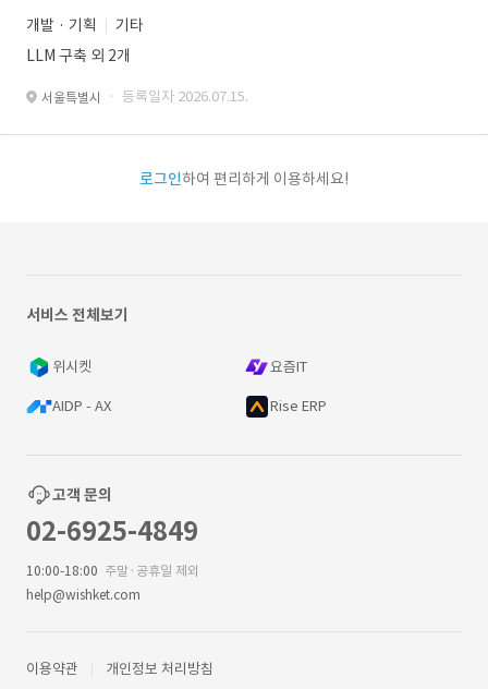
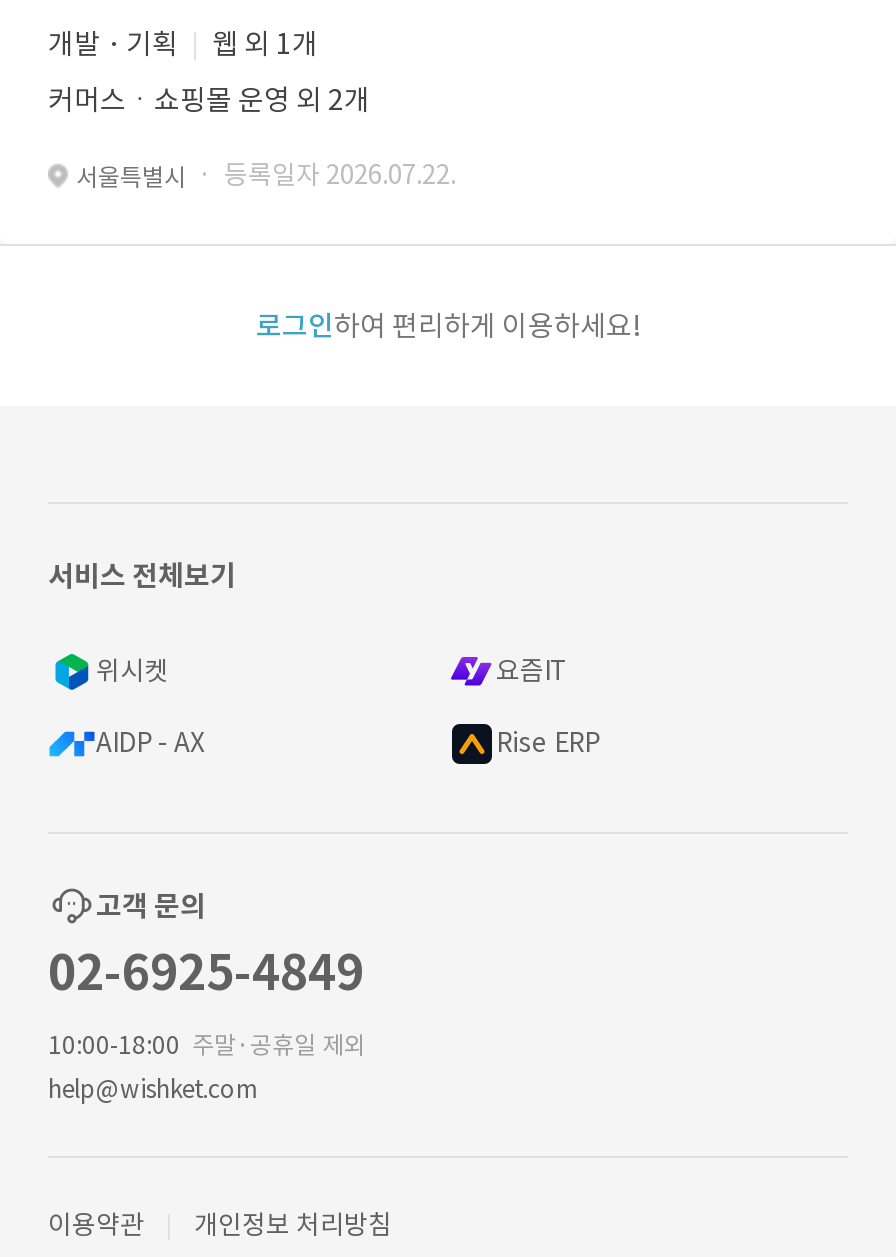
- 기타
+ 웹 외 1개

- LLM 구축 외 2개
+ 커머스ㆍ쇼핑몰 운영 외 2개

- 서울특별시 · 등록일자 2026.07.15.
+ 서울특별시 · 등록일자 2026.07.22.
